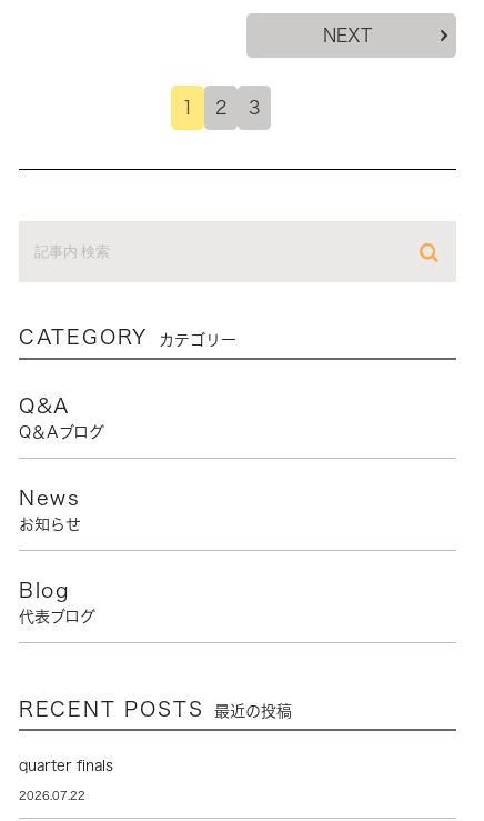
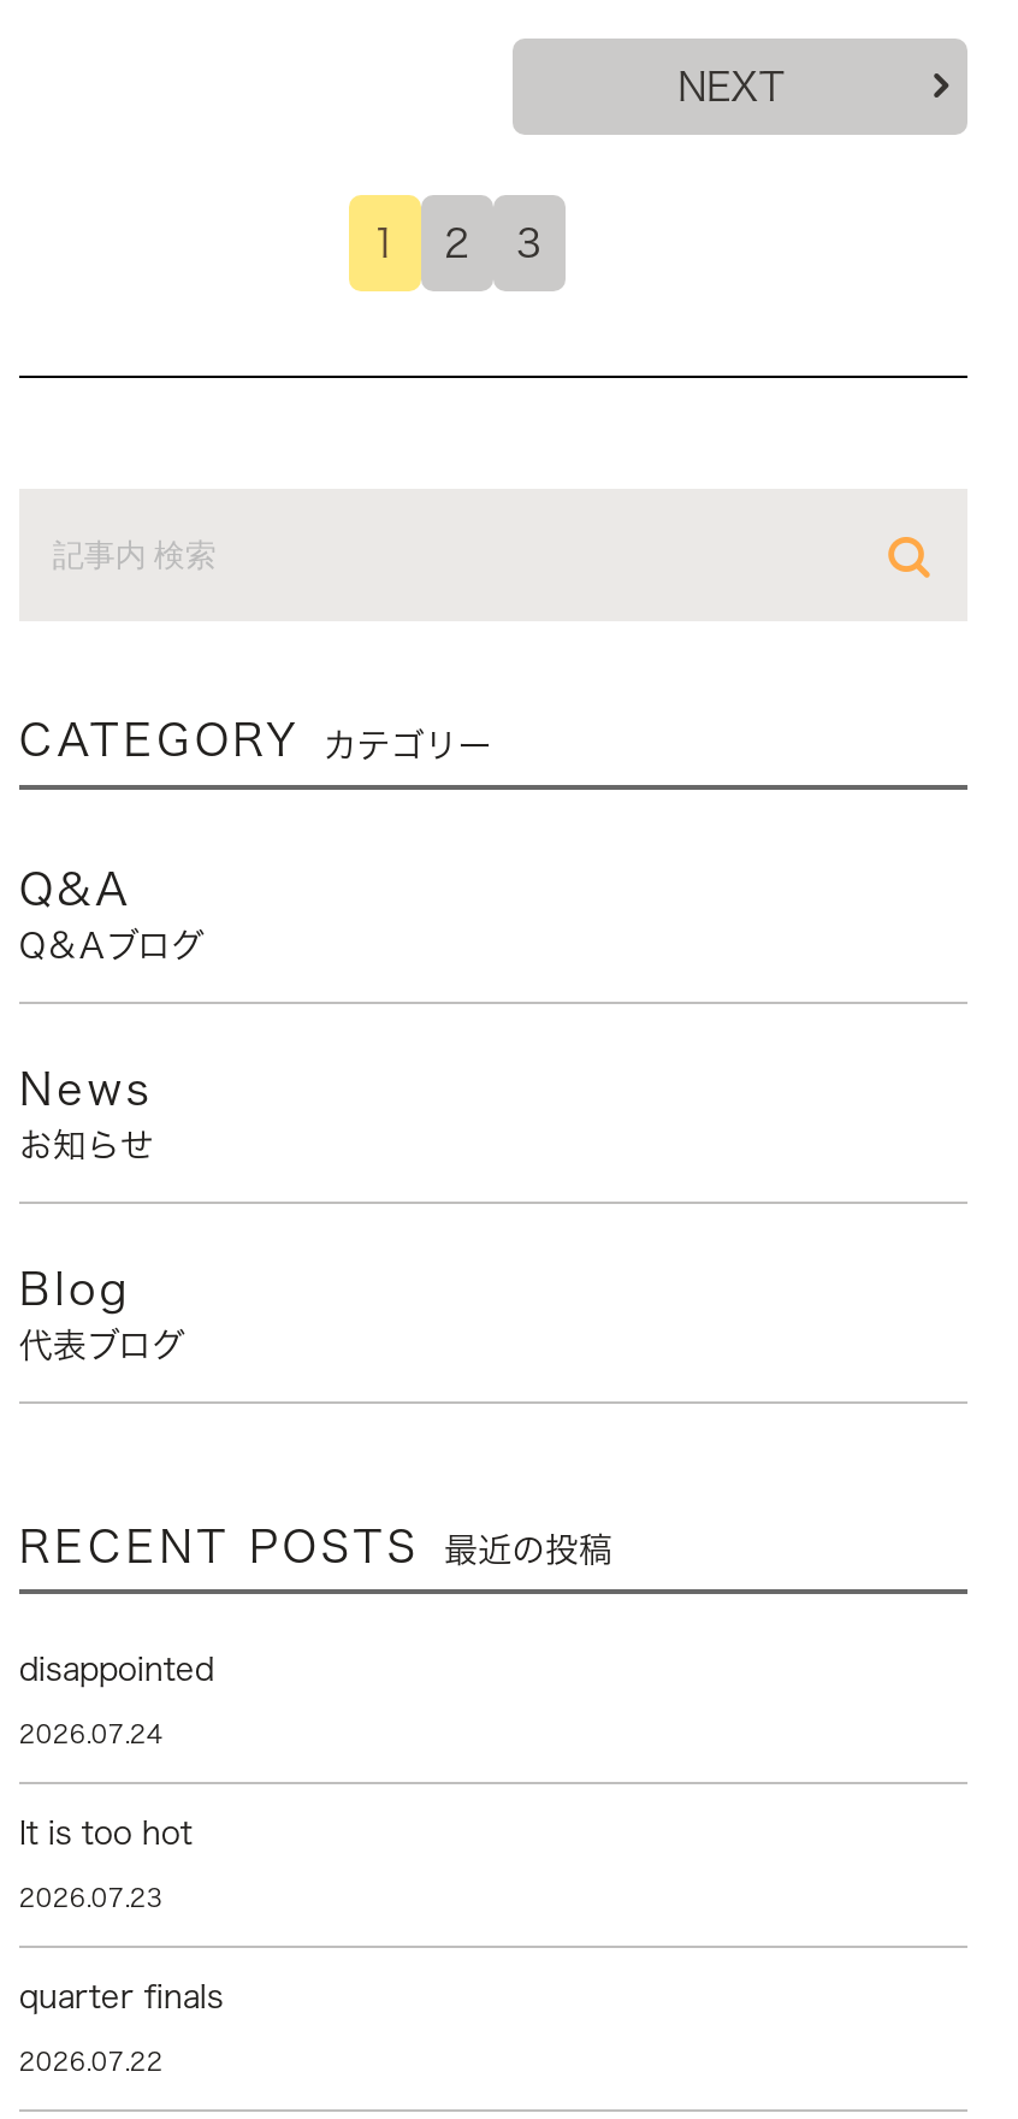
+ disappointed
+ 2026.07.24
+ It is too hot
+ 2026.07.23
